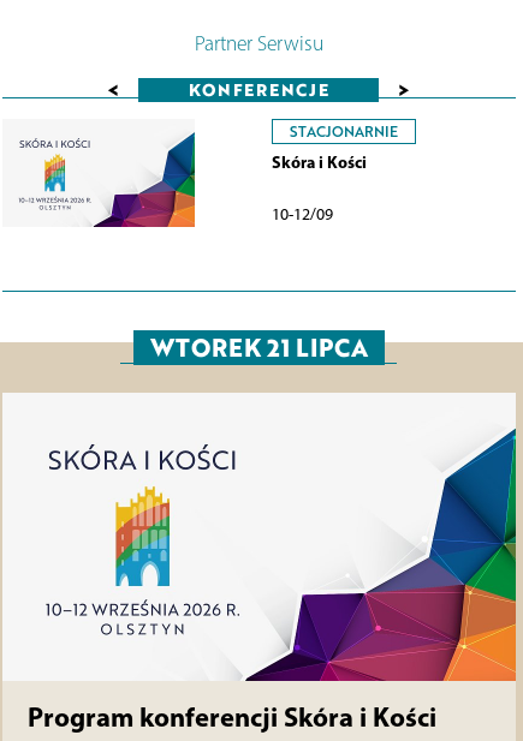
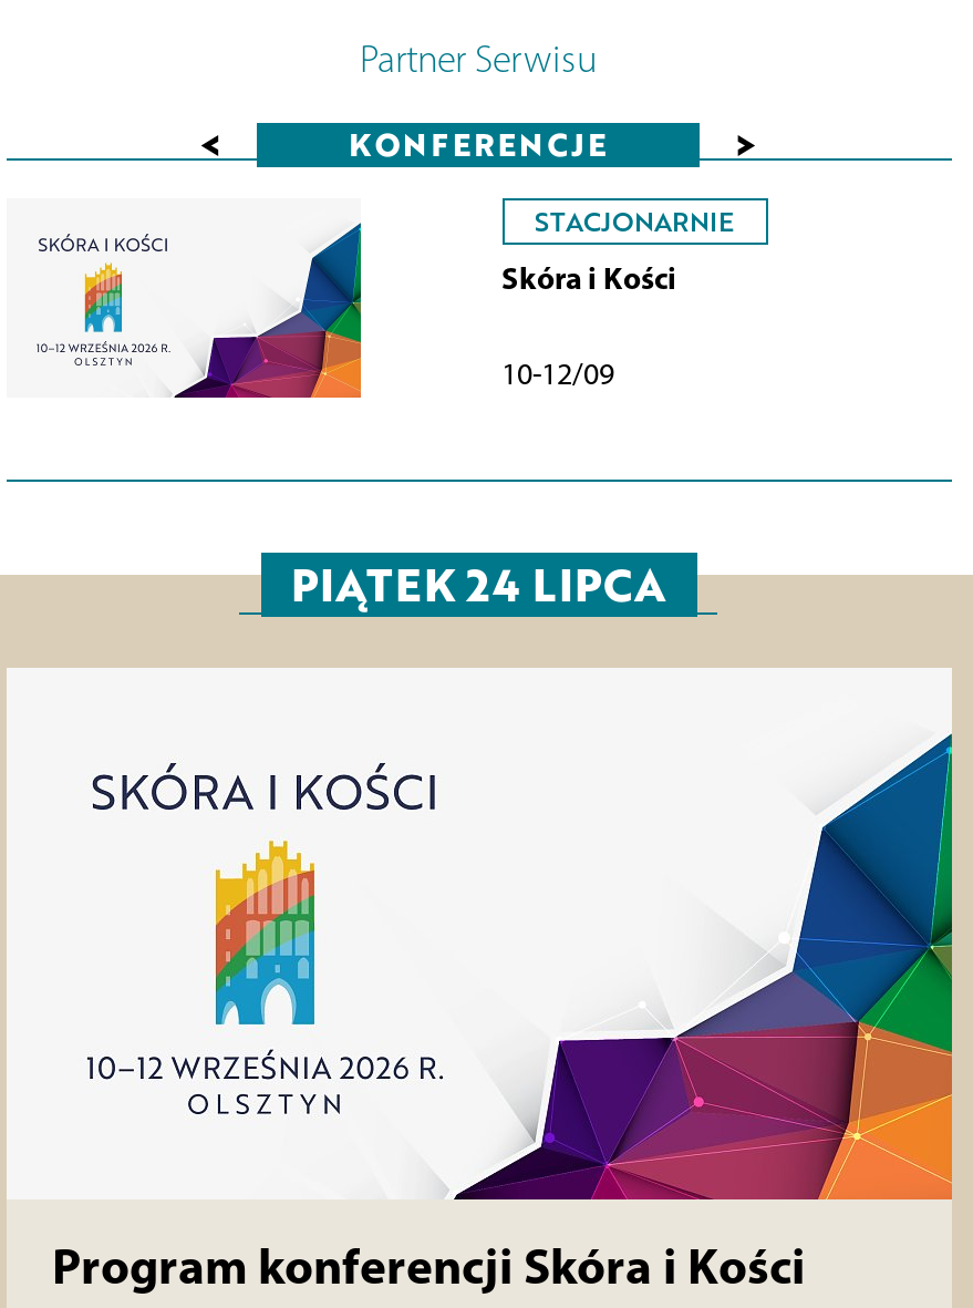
- WTOREK 21 LIPCA
+ PIĄTEK 24 LIPCA
